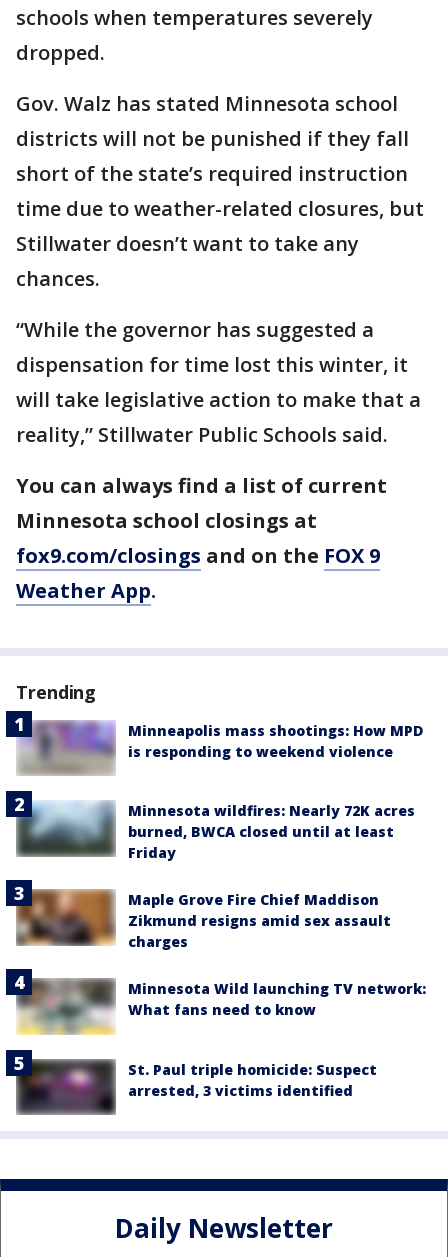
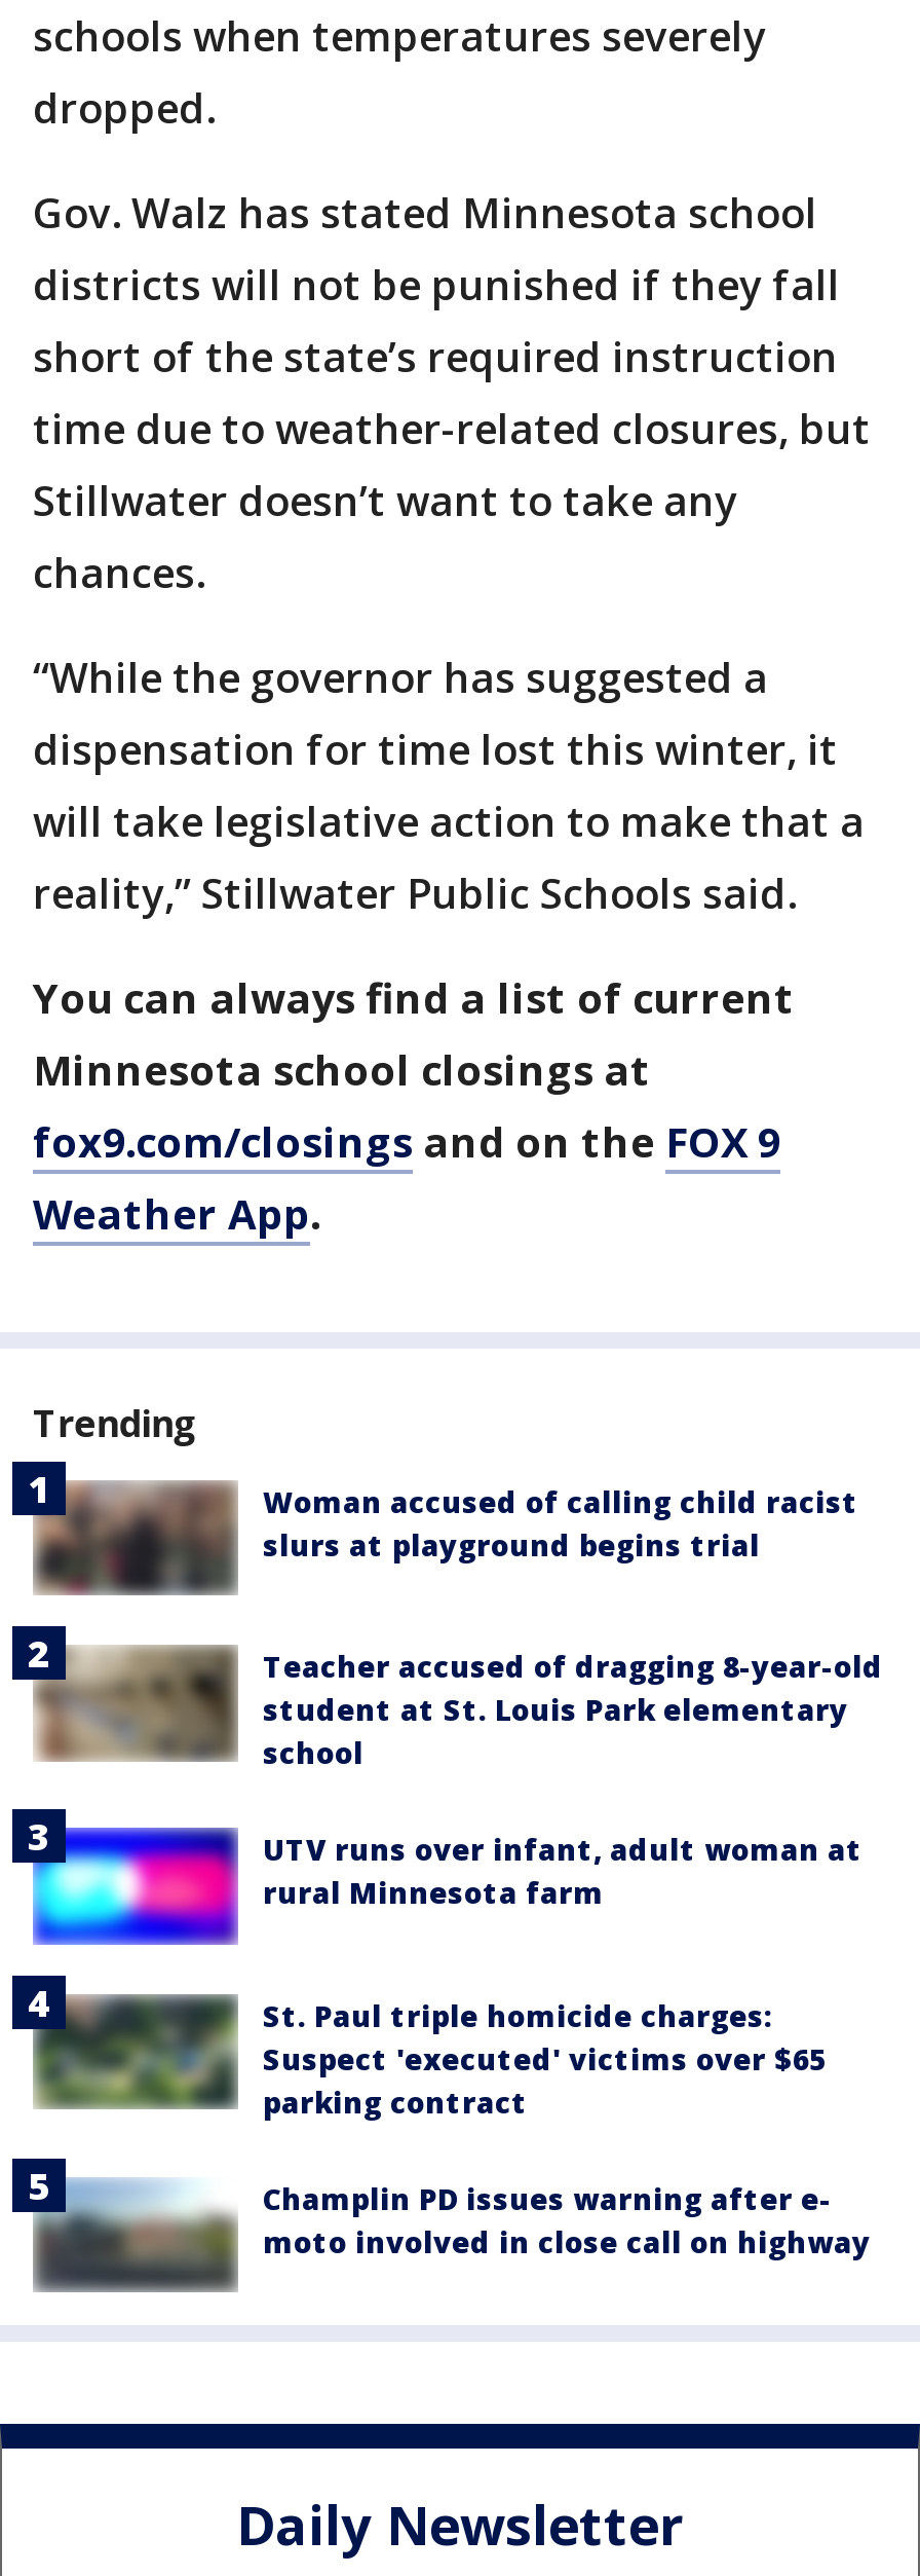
- [image]
- Minneapolis mass shootings: How MPD
- is responding to weekend violence
+ [image]
+ Woman accused of calling child racist
+ slurs at playground begins trial

- [image]
- Minnesota wildfires: Nearly 72K acres
- burned, BWCA closed until at least
- Friday
+ [image]
+ Teacher accused of dragging 8-year-old
+ student at St. Louis Park elementary
+ school

- [image]
- Maple Grove Fire Chief Maddison
- Zikmund resigns amid sex assault
- charges
+ [image]
+ UTV runs over infant, adult woman at
+ rural Minnesota farm

- [image]
- Minnesota Wild launching TV network:
- What fans need to know
+ [image]
+ St. Paul triple homicide charges:
+ Suspect 'executed' victims over $65
+ parking contract

- [image]
- St. Paul triple homicide: Suspect
- arrested, 3 victims identified
+ [image]
+ Champlin PD issues warning after e-
+ moto involved in close call on highway
